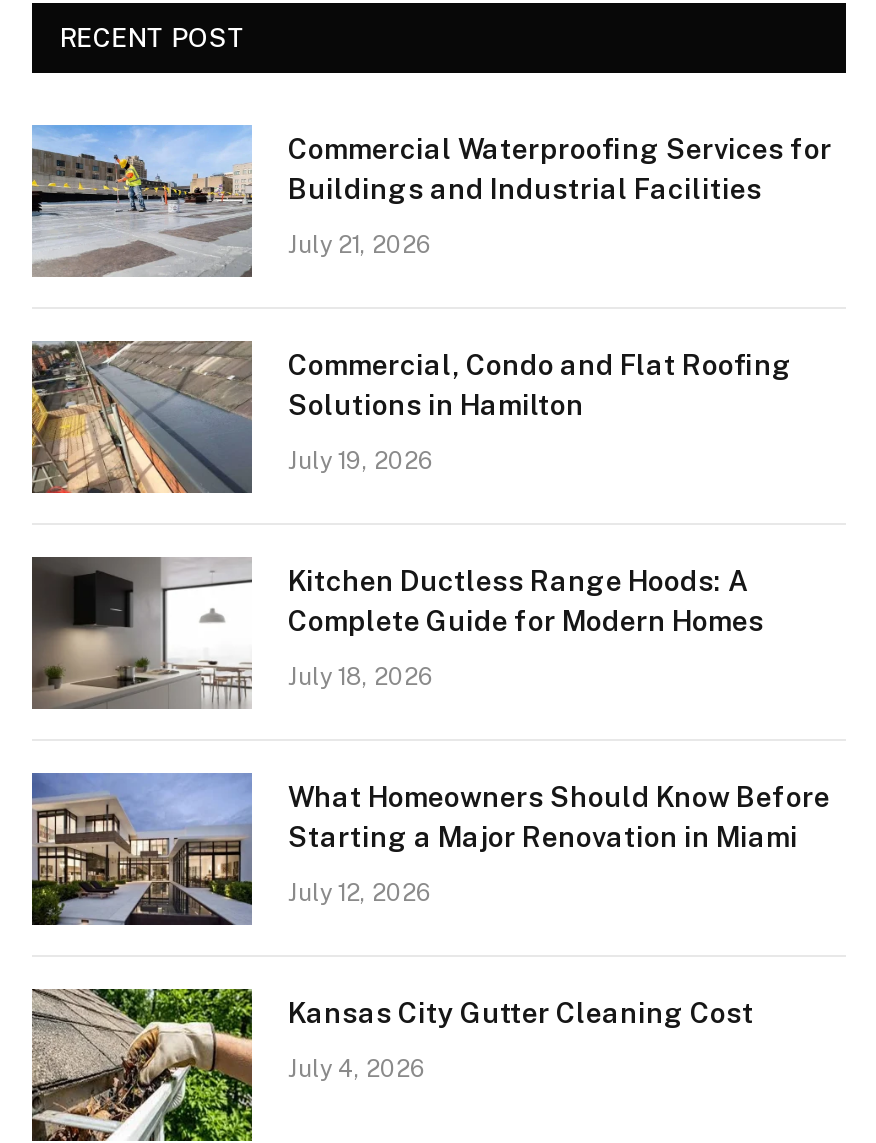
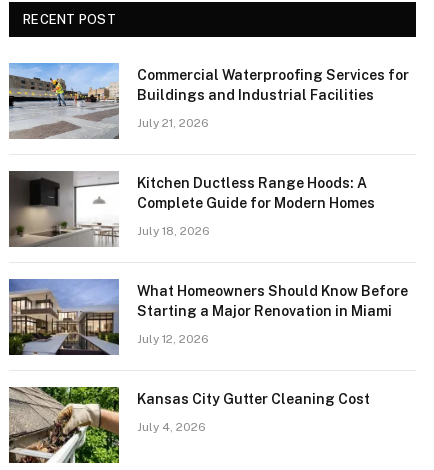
- [image]
- Commercial, Condo and Flat Roofing
- Solutions in Hamilton
- July 19, 2026
